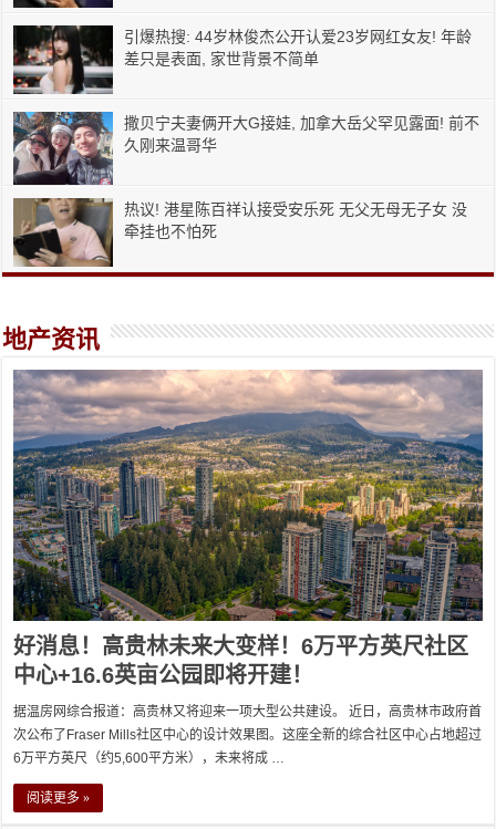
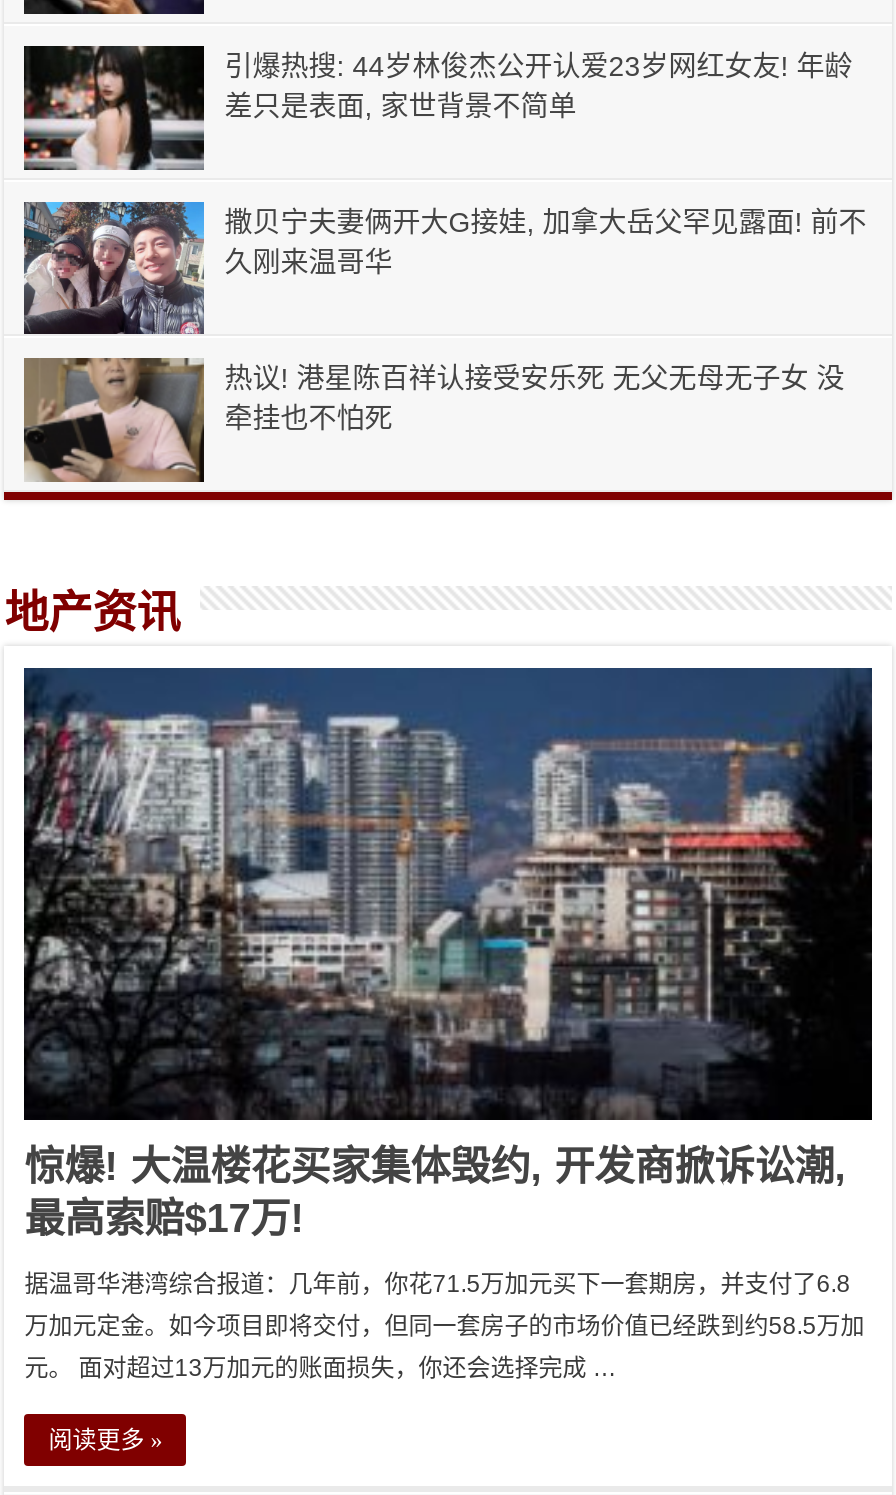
- [image]
- 好消息！高贵林未来大变样！6万平方英尺社区
- 中心+16.6英亩公园即将开建！
+ [image]
+ 惊爆! 大温楼花买家集体毁约, 开发商掀诉讼潮,
+ 最高索赔$17万!

- 据温房网综合报道：高贵林又将迎来一项大型公共建设。 近日，高贵林市政府首
+ 据温哥华港湾综合报道：几年前，你花71.5万加元买下一套期房，并支付了6.8

- 次公布了Fraser Mills社区中心的设计效果图。这座全新的综合社区中心占地超过
+ 万加元定金。如今项目即将交付，但同一套房子的市场价值已经跌到约58.5万加

- 6万平方英尺（约5,600平方米），未来将成 …
+ 元。 面对超过13万加元的账面损失，你还会选择完成 …
